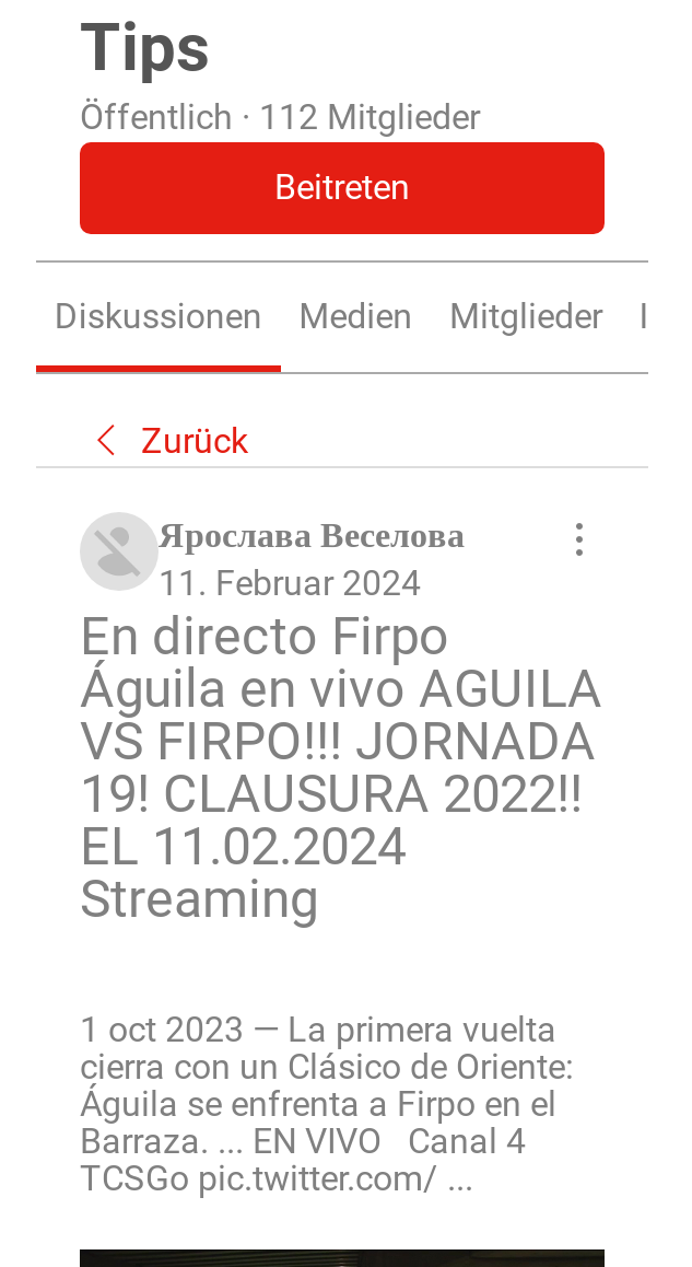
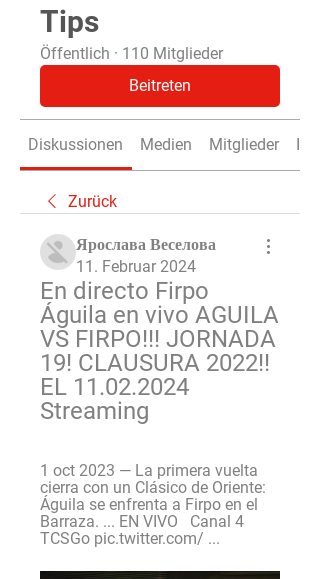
- Öffentlich · 112 Mitglieder
+ Öffentlich · 110 Mitglieder
